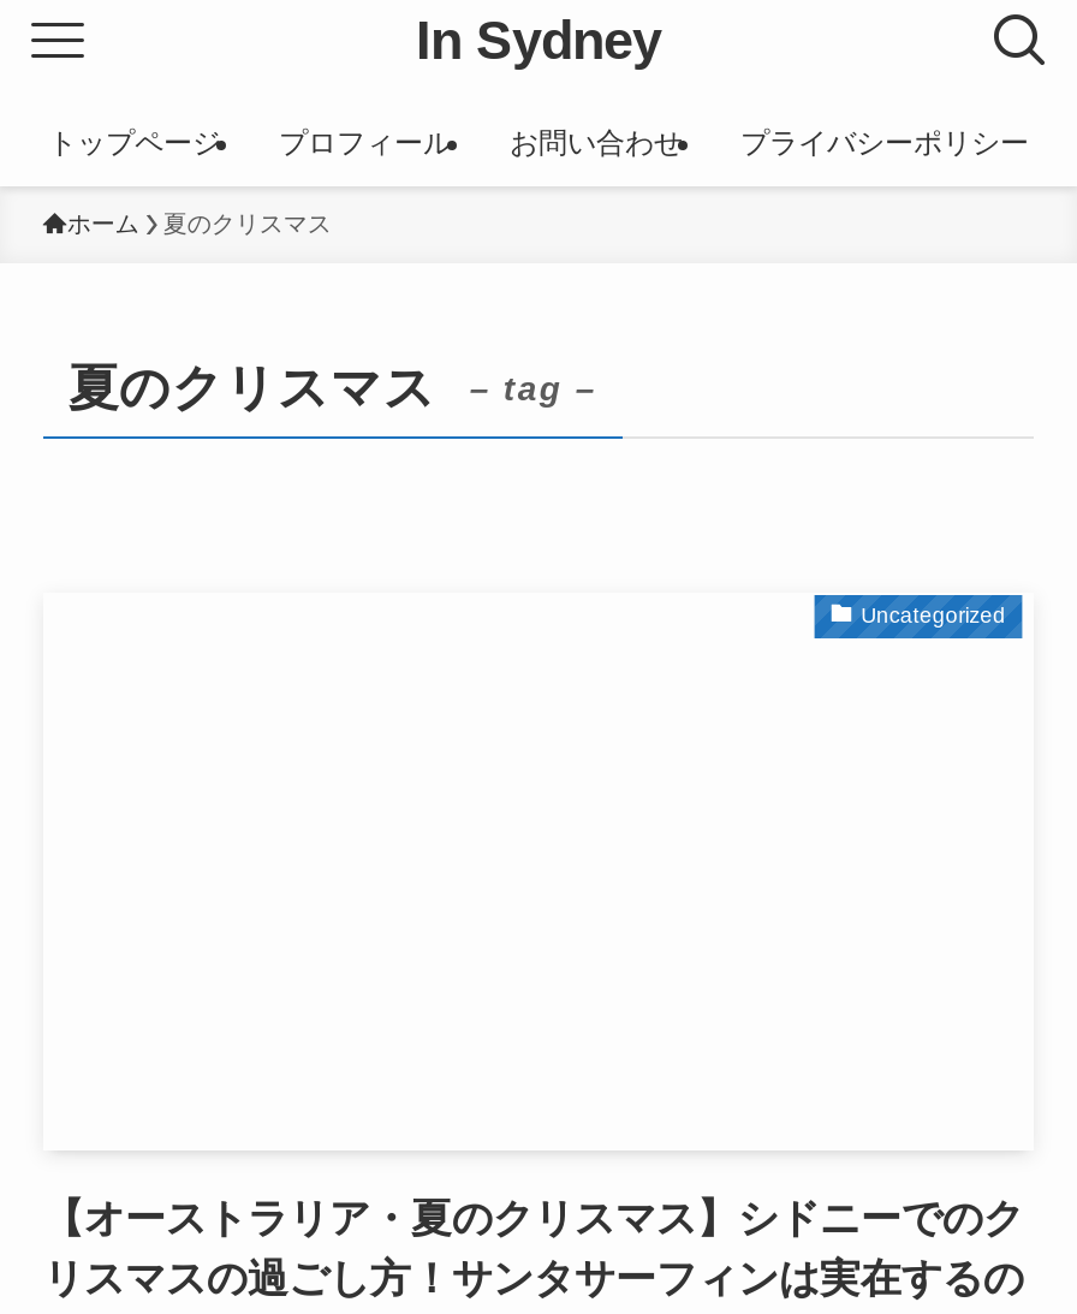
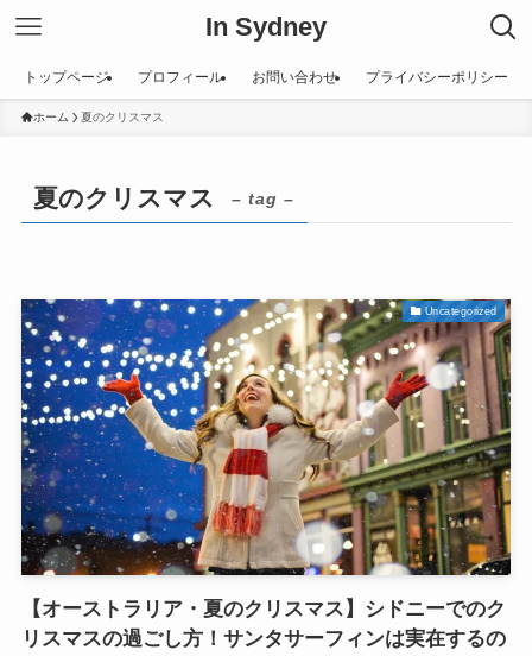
+ [image]
